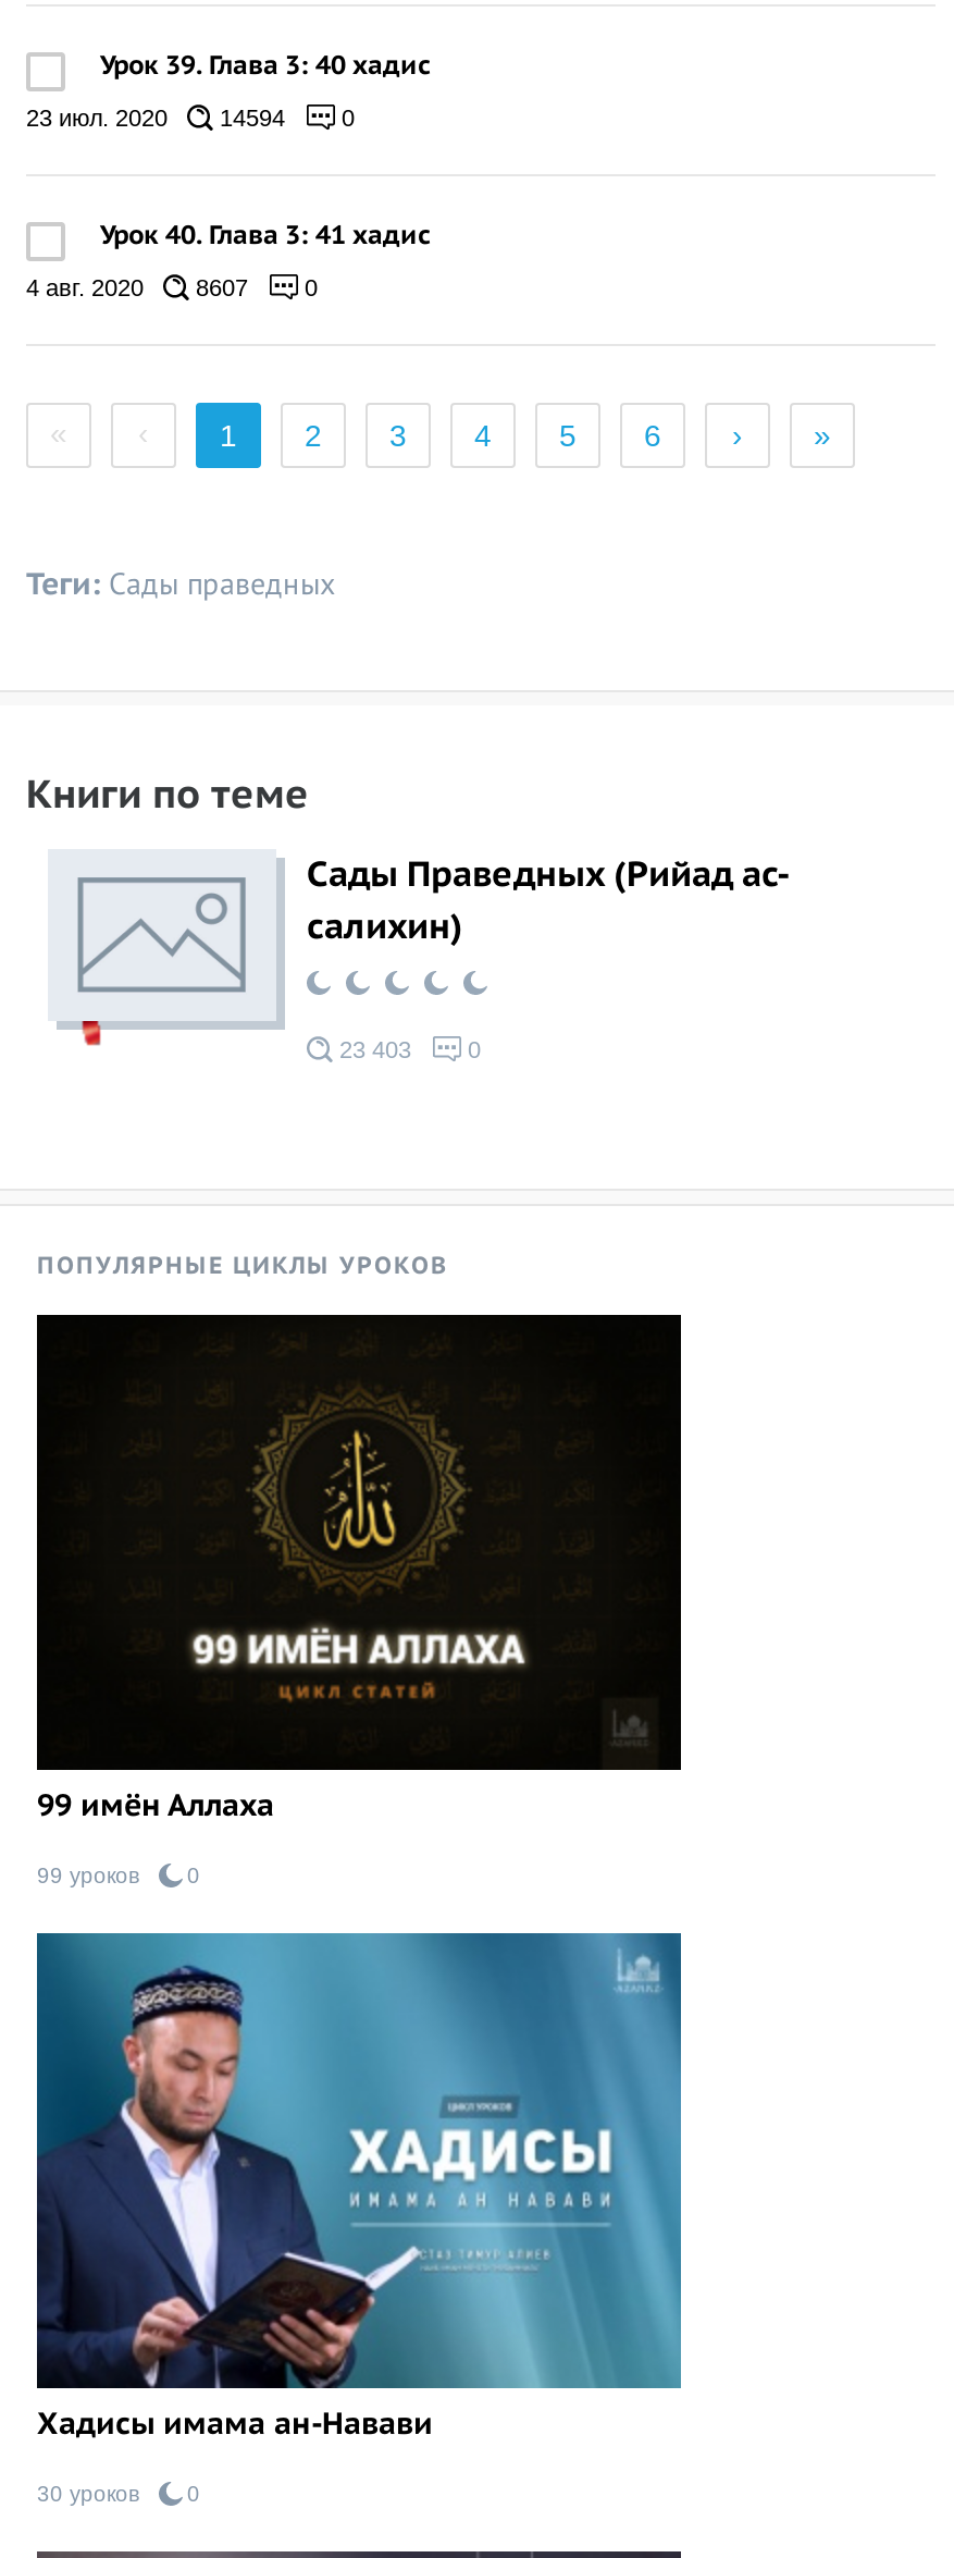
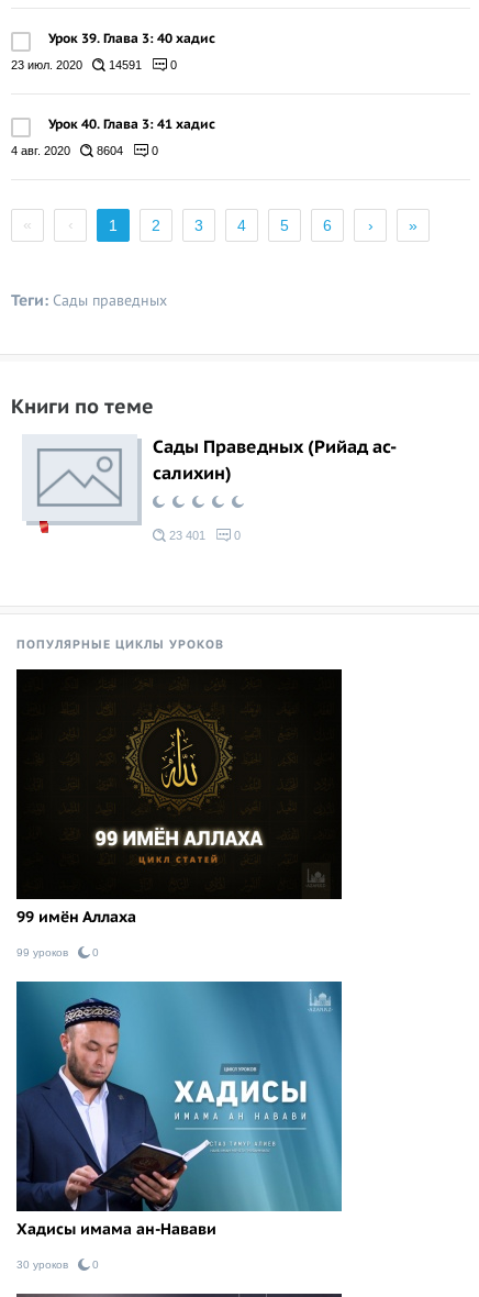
- 14594
+ 14591

- 8607
+ 8604

- 23 403
+ 23 401
